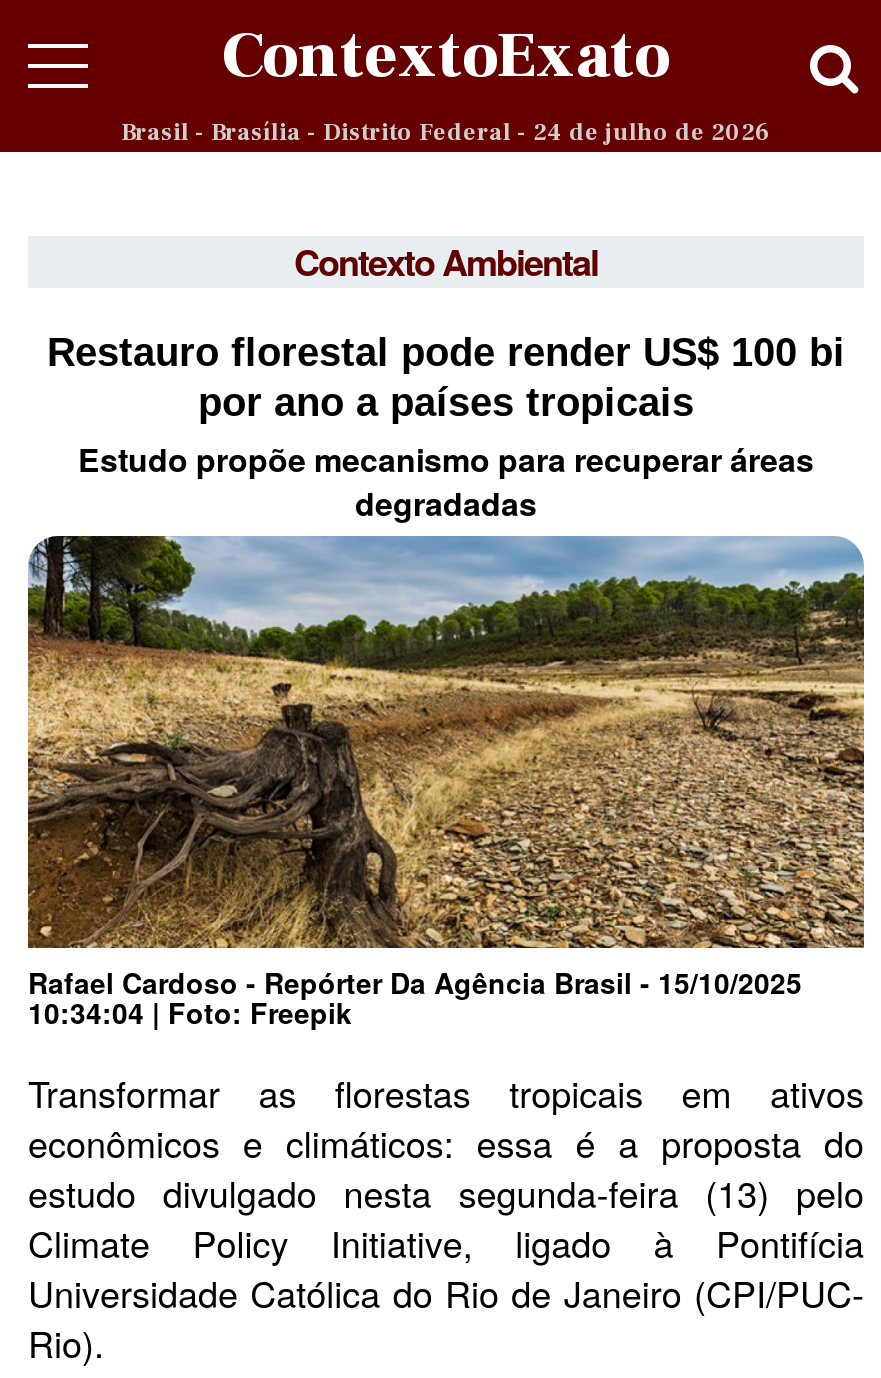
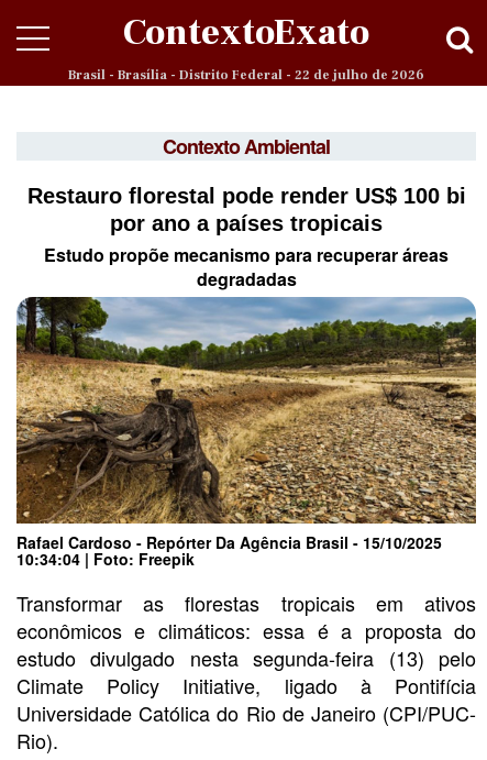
- Brasil - Brasília - Distrito Federal - 24 de julho de 2026
+ Brasil - Brasília - Distrito Federal - 22 de julho de 2026
